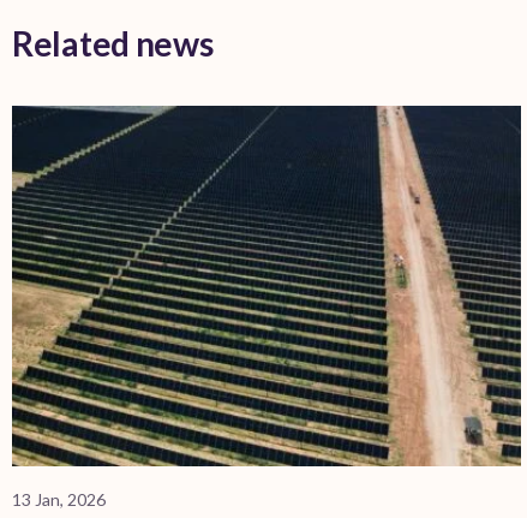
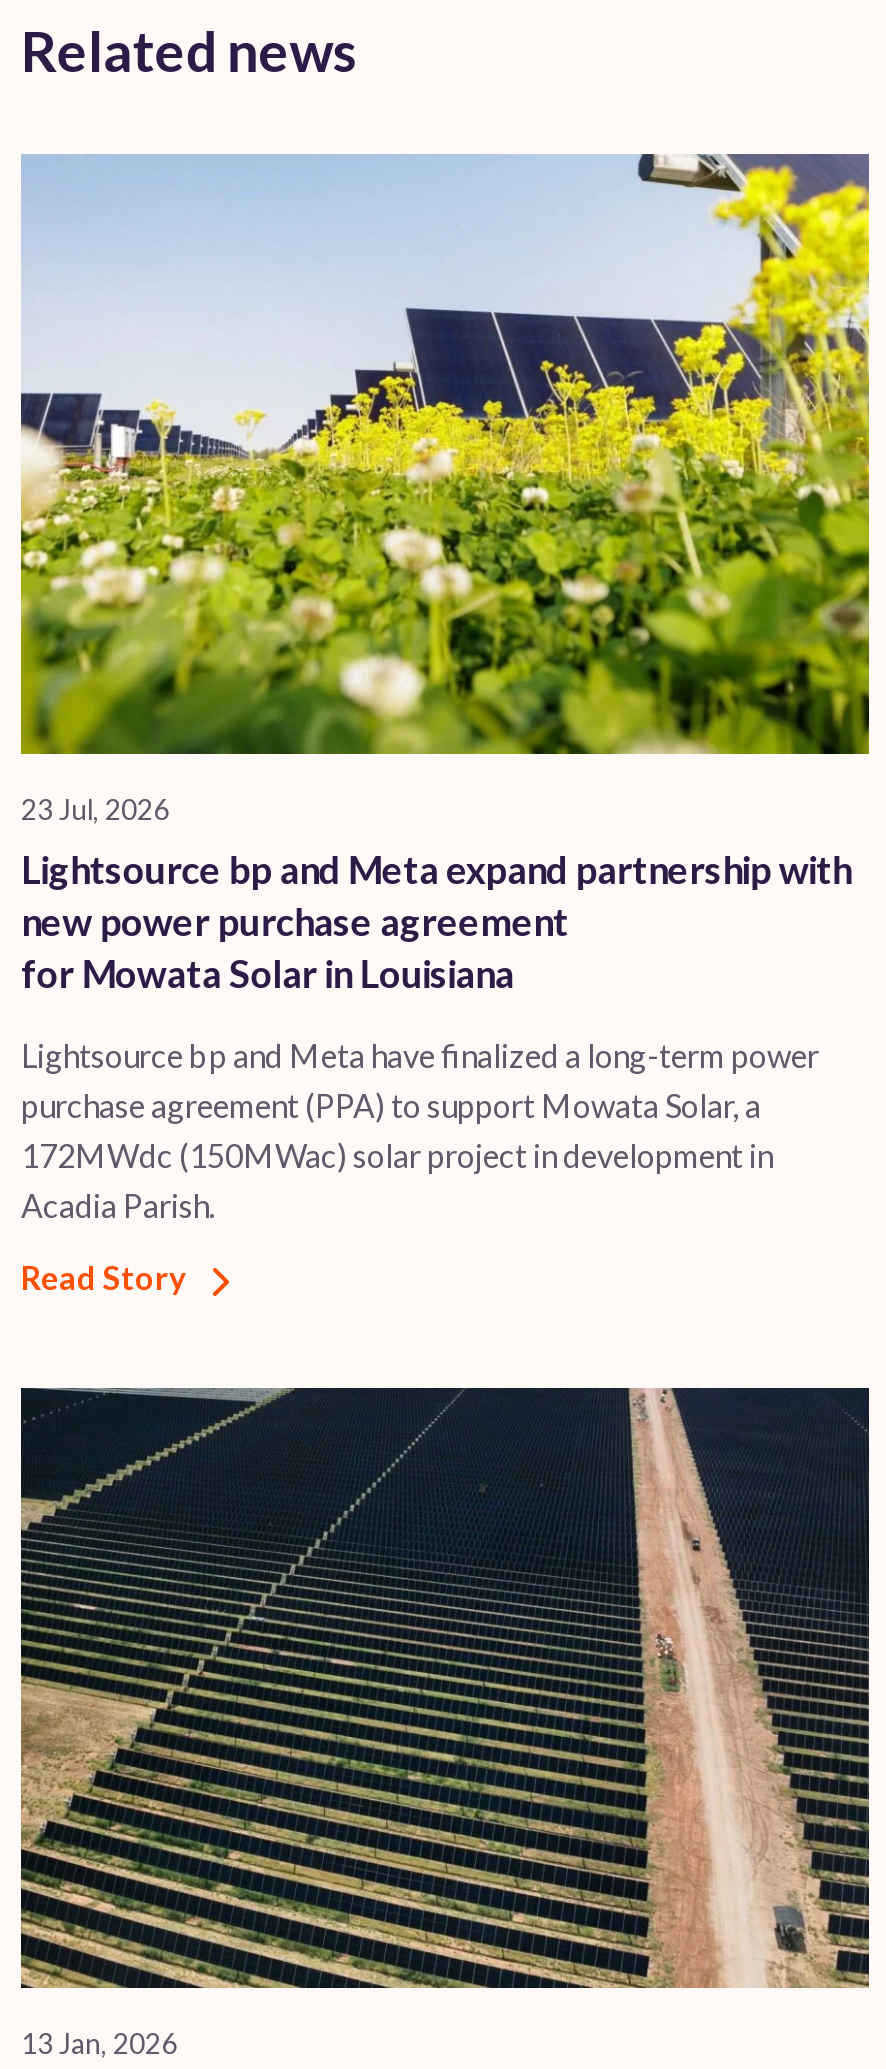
+ [image]
+ 23 Jul, 2026
+ Lightsource bp and Meta expand partnership with
+ new power purchase agreement
+ for Mowata Solar in Louisiana
+ Lightsource bp and Meta have finalized a long-term power
+ purchase agreement (PPA) to support Mowata Solar, a
+ 172MWdc (150MWac) solar project in development in
+ Acadia Parish.
+ Read Story
